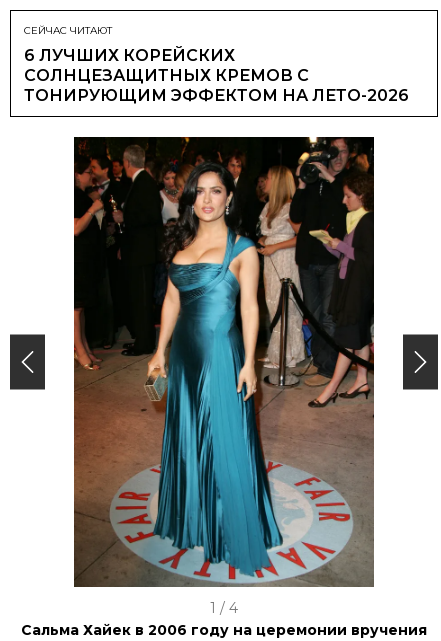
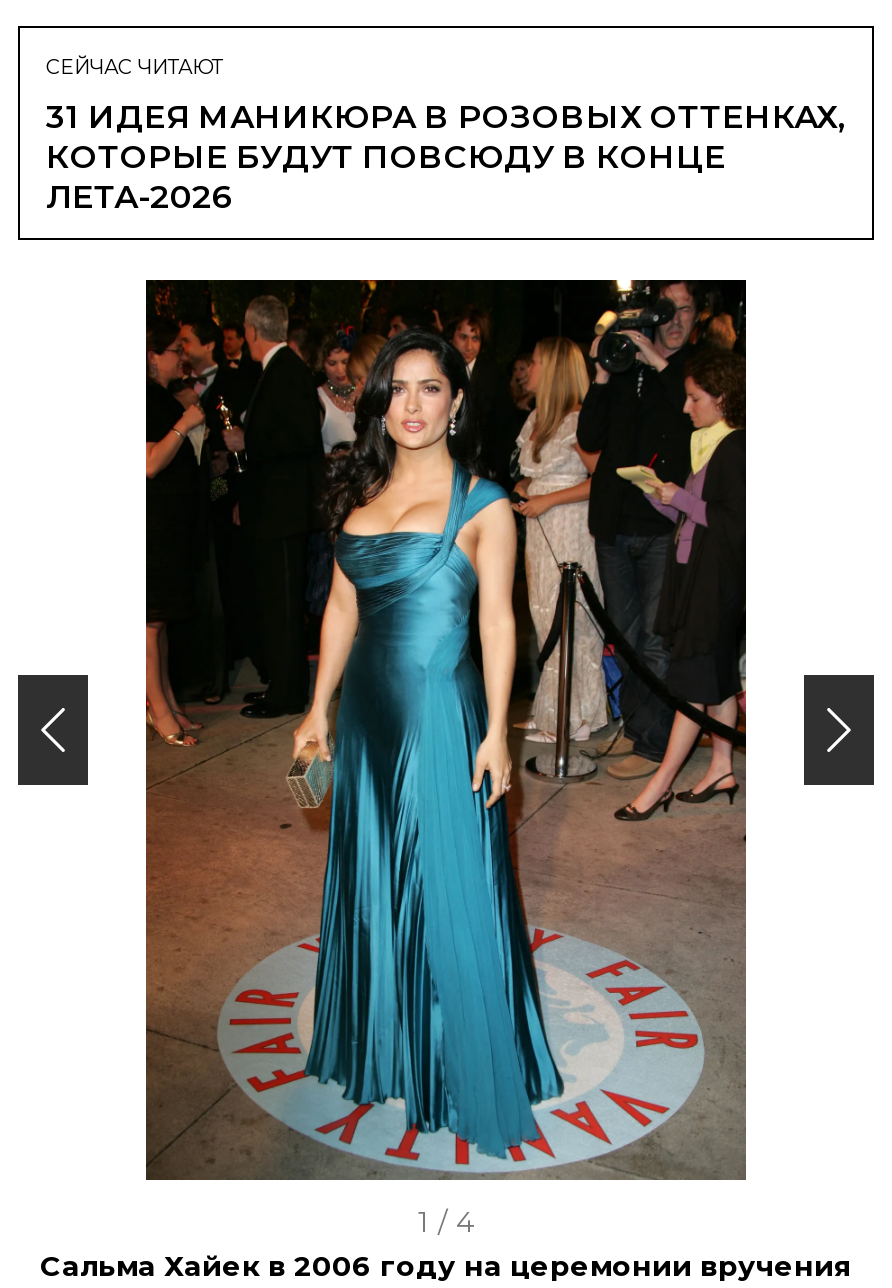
- 6 ЛУЧШИХ КОРЕЙСКИХ
- СОЛНЦЕЗАЩИТНЫХ КРЕМОВ С
- ТОНИРУЮЩИМ ЭФФЕКТОМ НА ЛЕТО-2026
+ 31 ИДЕЯ МАНИКЮРА В РОЗОВЫХ ОТТЕНКАХ,
+ КОТОРЫЕ БУДУТ ПОВСЮДУ В КОНЦЕ
+ ЛЕТА-2026
